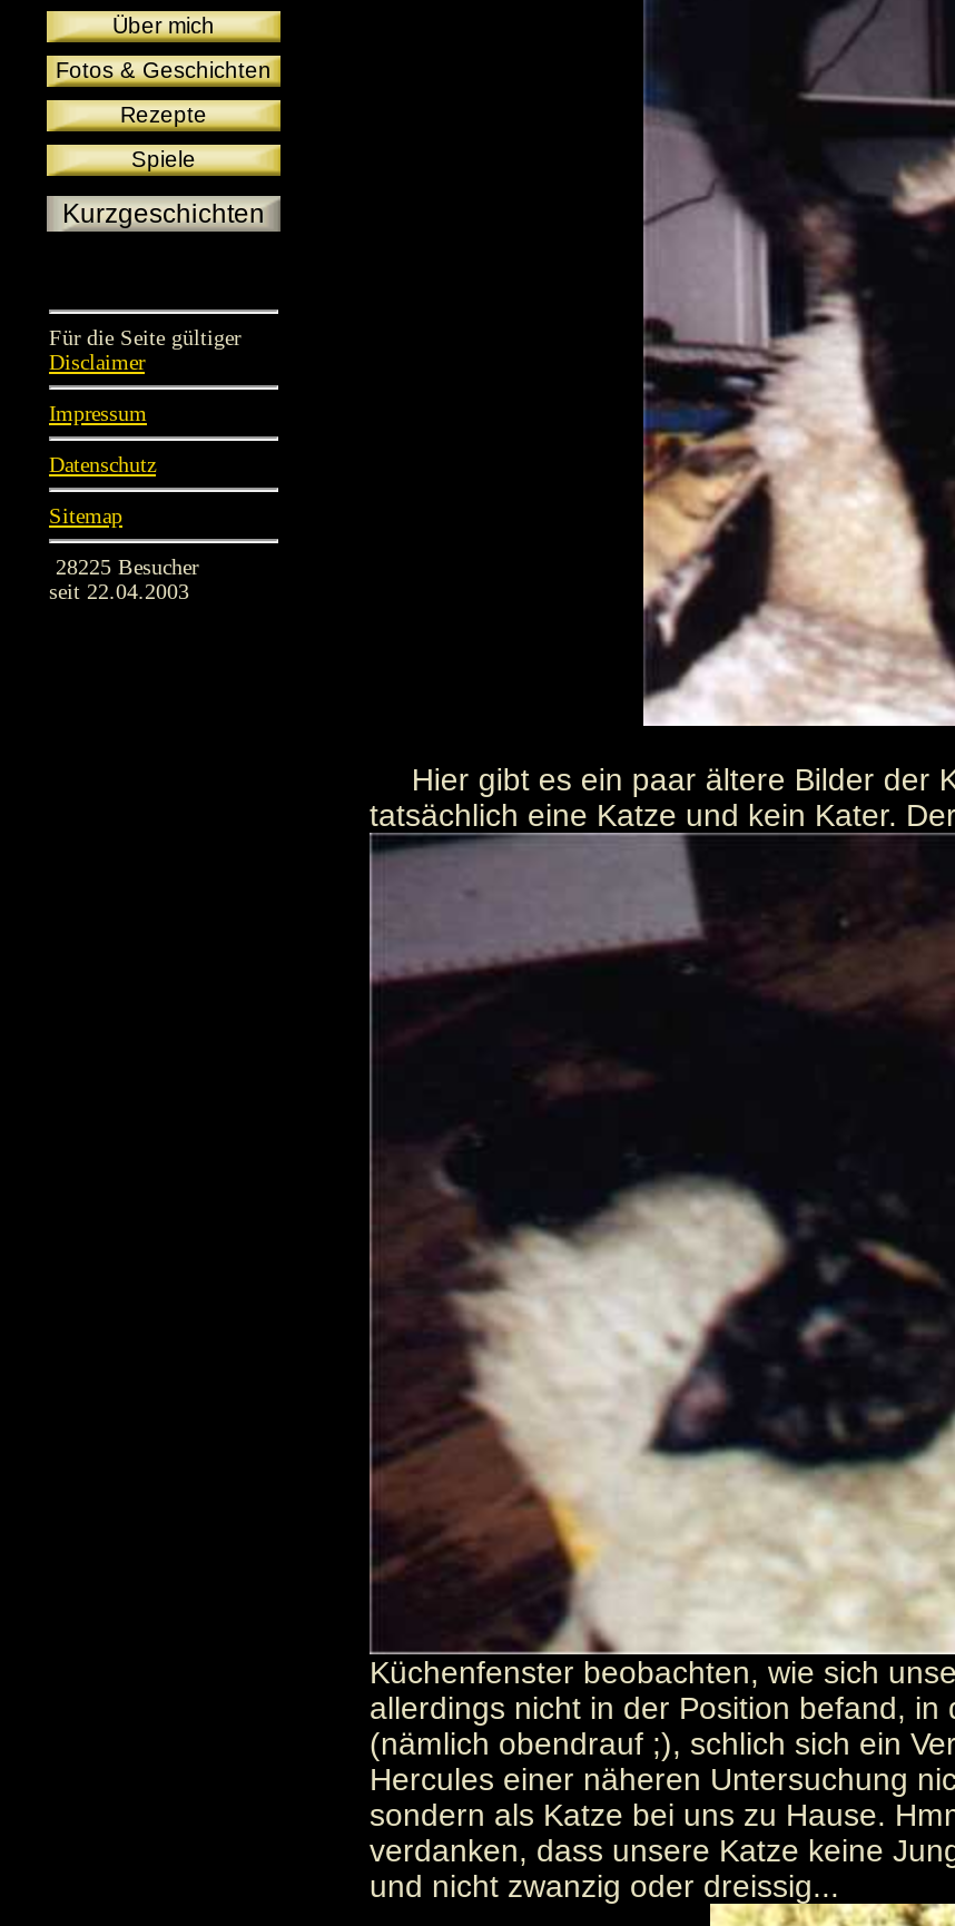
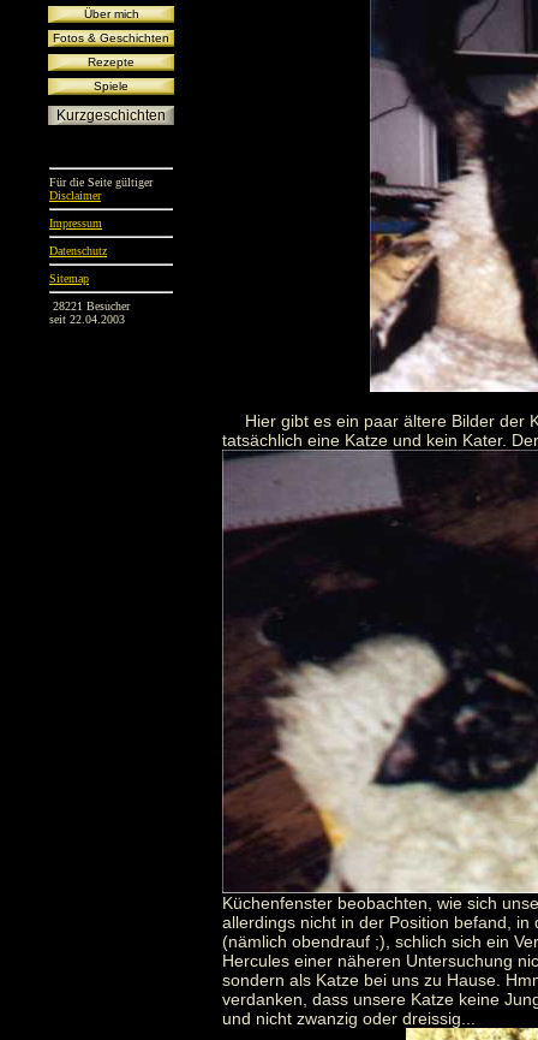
- 28225 Besucher
+ 28221 Besucher
